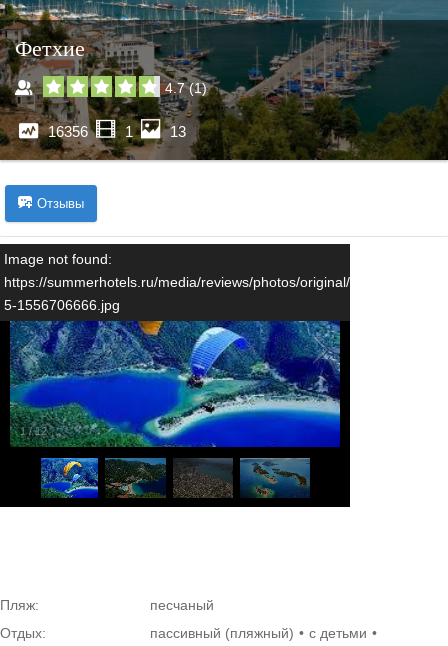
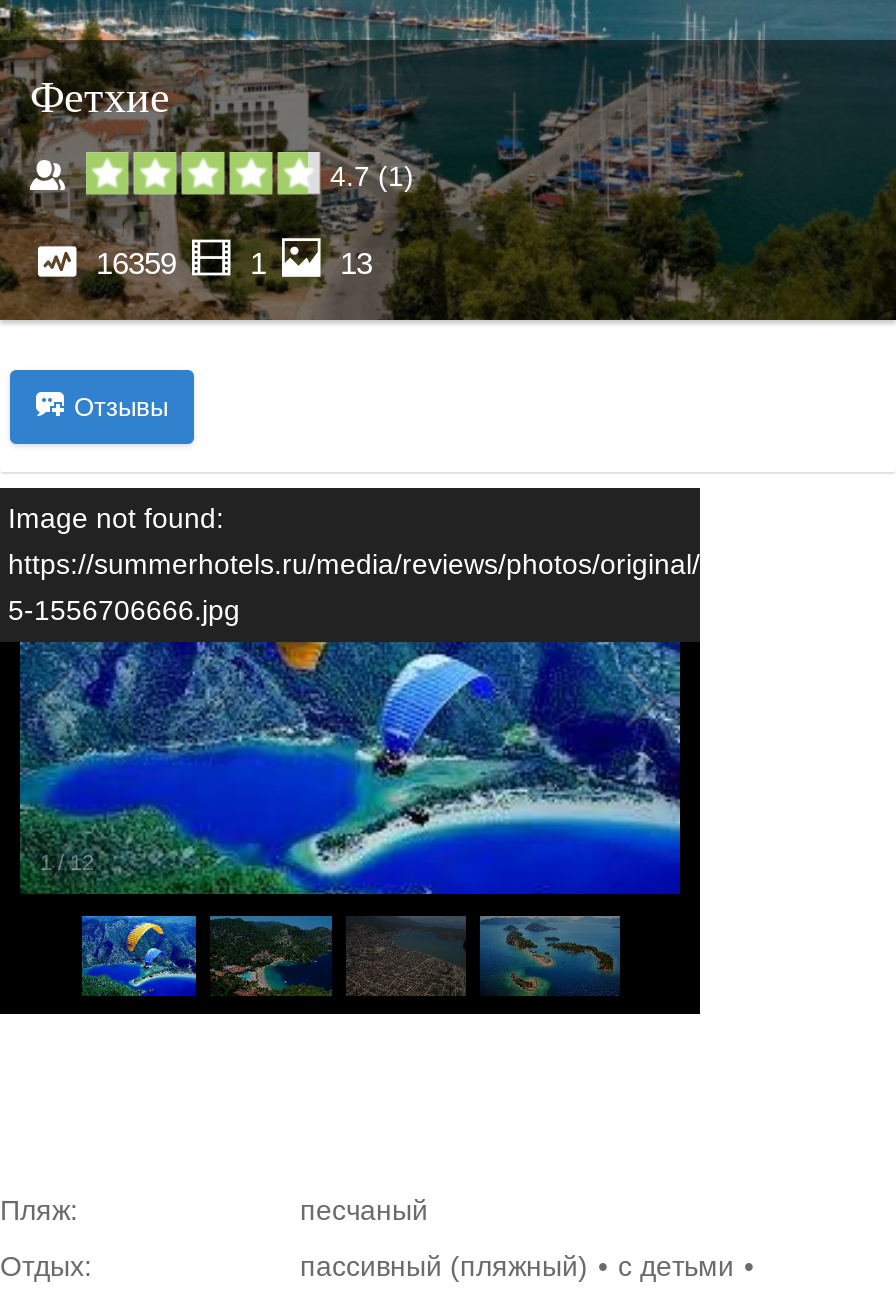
- 16356
+ 16359
